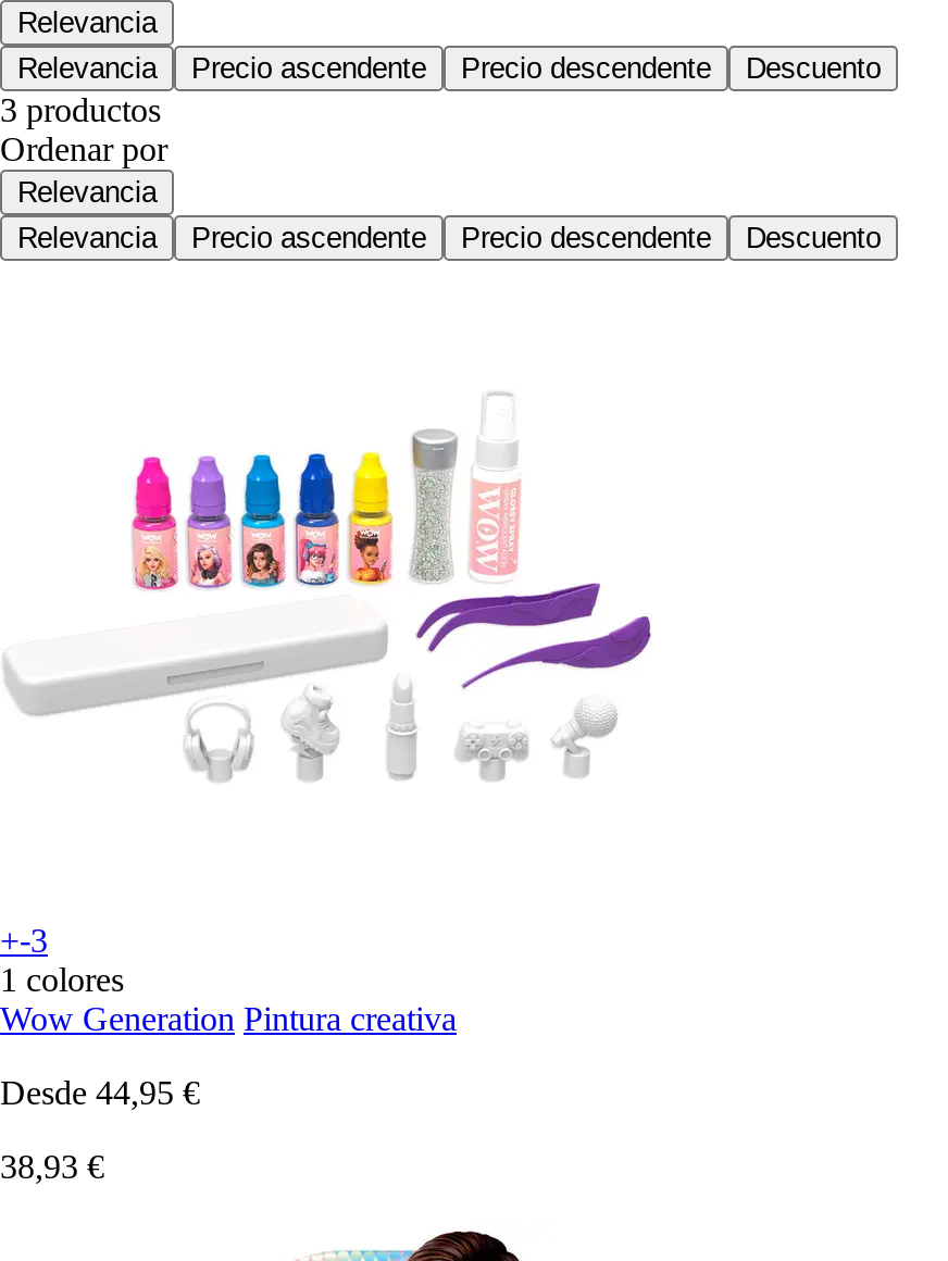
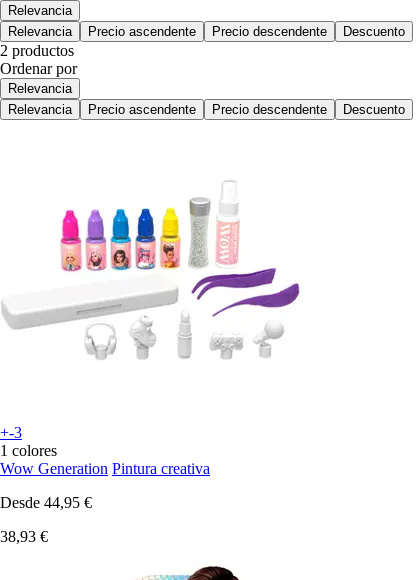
- 3 productos
+ 2 productos
